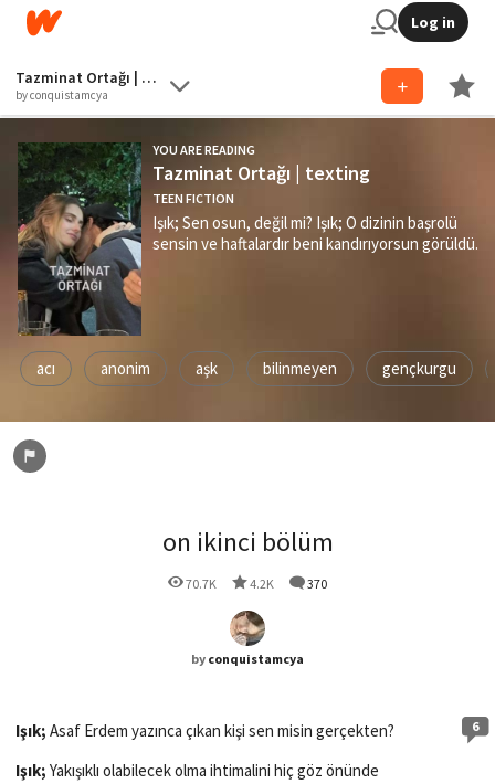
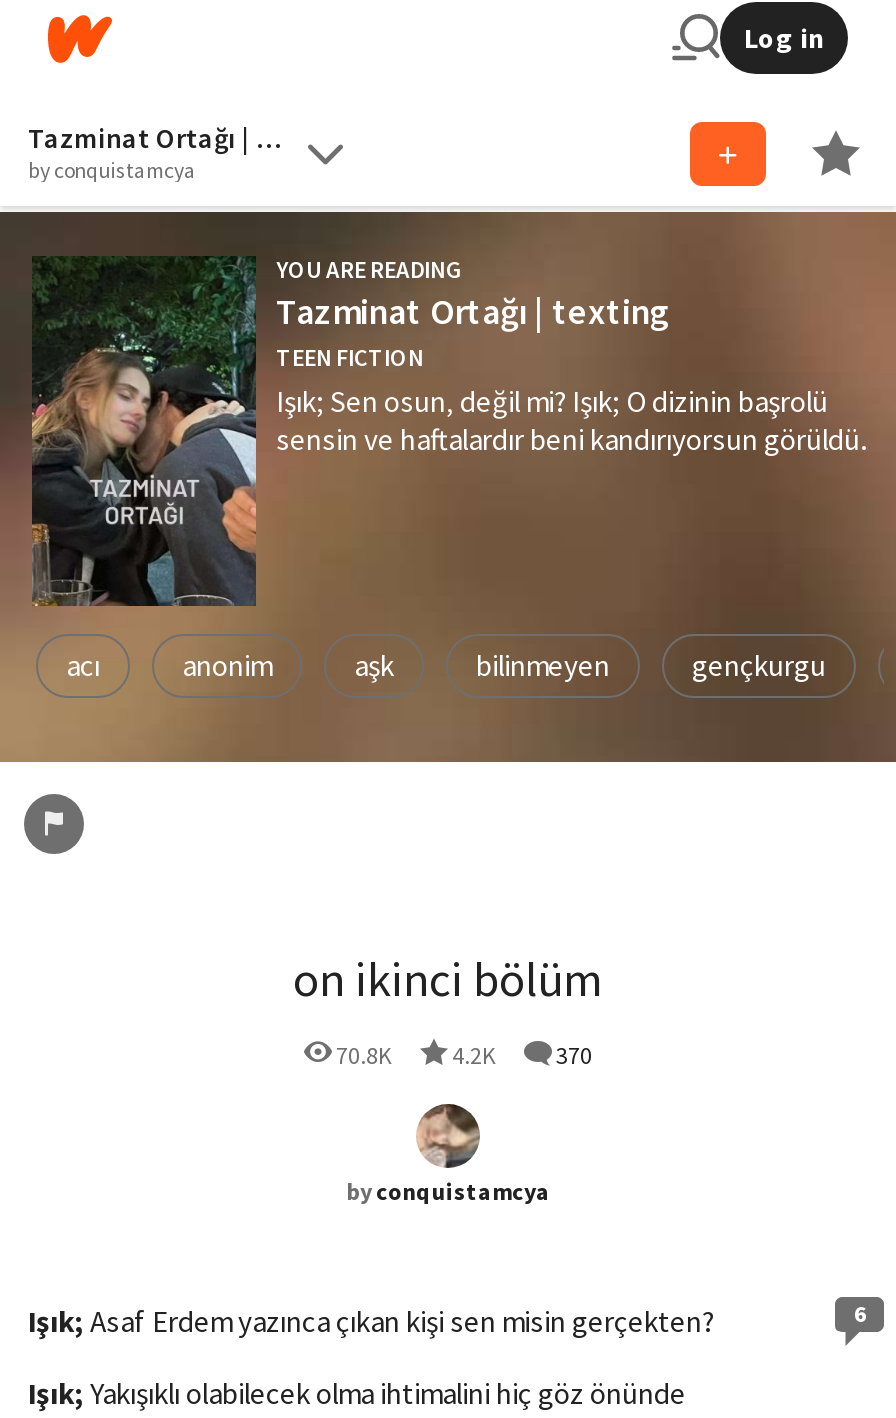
- 70.7K 4.2K 370
+ 70.8K 4.2K 370
